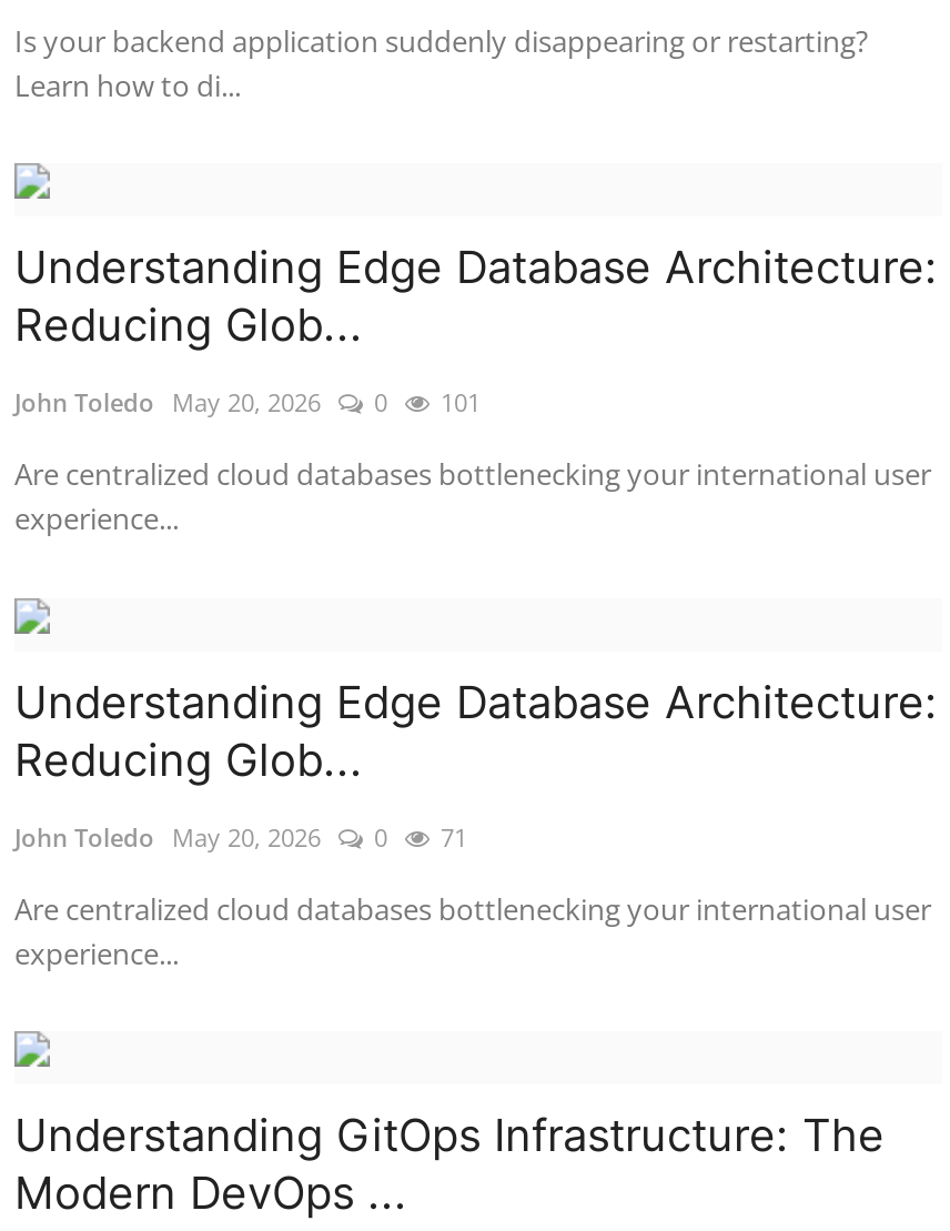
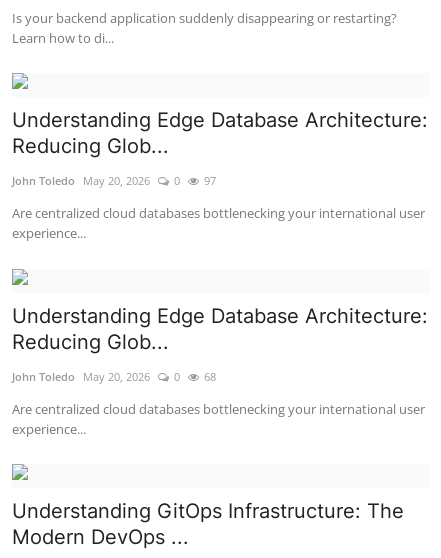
- John Toledo May 20, 2026 0 101
+ John Toledo May 20, 2026 0 97

- John Toledo May 20, 2026 0 71
+ John Toledo May 20, 2026 0 68
